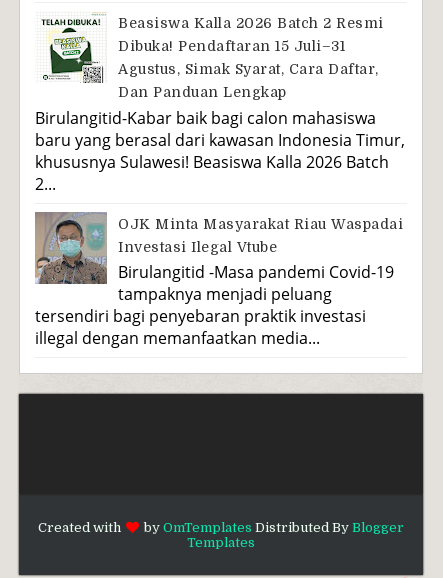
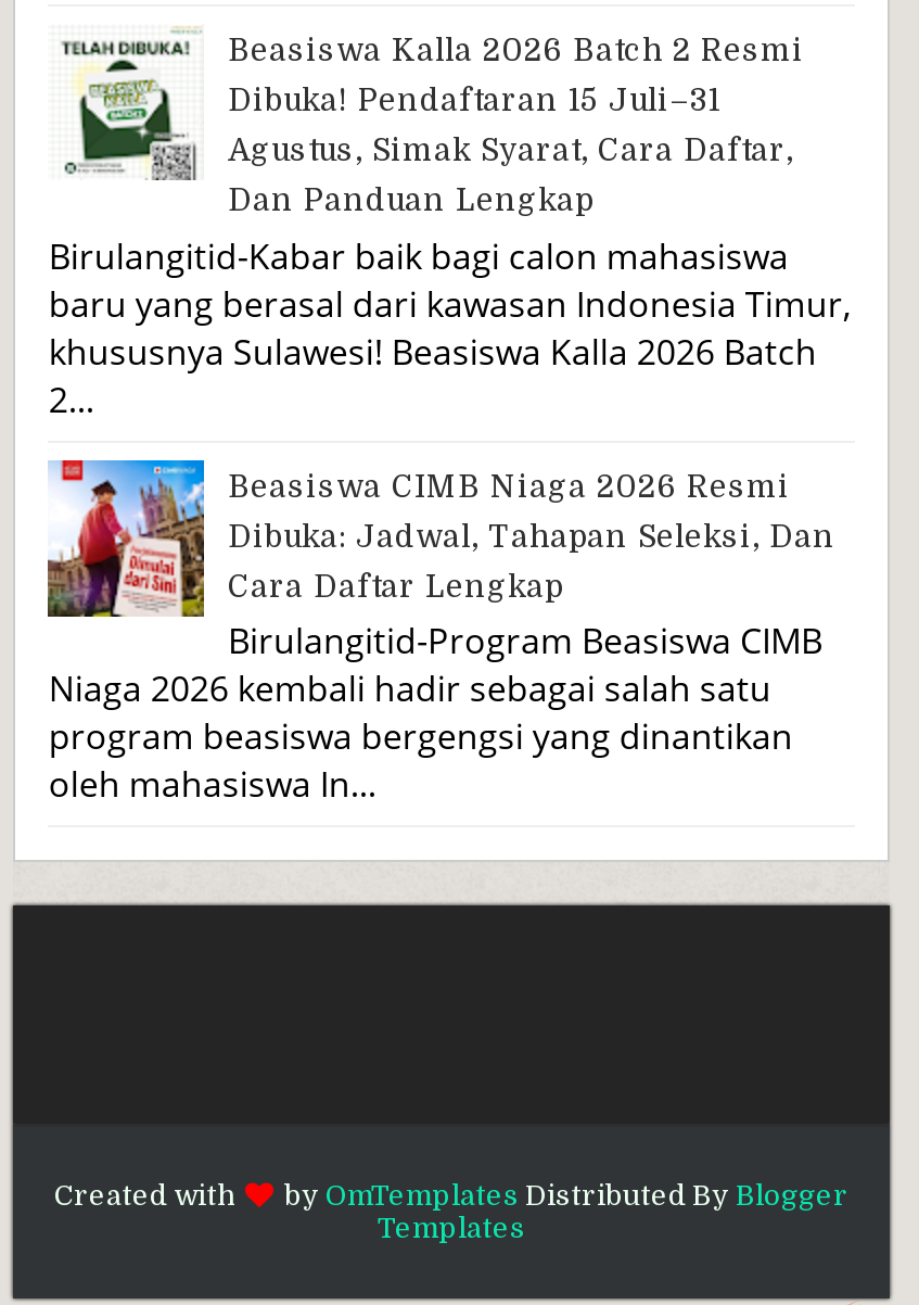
- [image]
- OJK Minta Masyarakat Riau Waspadai
- Investasi Ilegal Vtube
- Birulangitid -Masa pandemi Covid-19
- tampaknya menjadi peluang
- tersendiri bagi penyebaran praktik investasi
- illegal dengan memanfaatkan media...
+ [image]
+ Beasiswa CIMB Niaga 2026 Resmi
+ Dibuka: Jadwal, Tahapan Seleksi, Dan
+ Cara Daftar Lengkap
+ Birulangitid-Program Beasiswa CIMB
+ Niaga 2026 kembali hadir sebagai salah satu
+ program beasiswa bergengsi yang dinantikan
+ oleh mahasiswa In...
